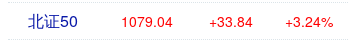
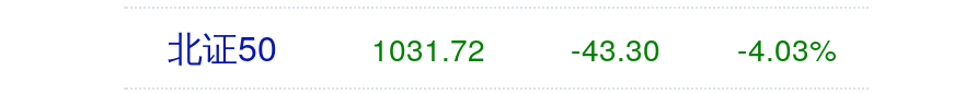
- 1079.04
+ 1031.72

- +33.84
+ -43.30

- +3.24%
+ -4.03%
